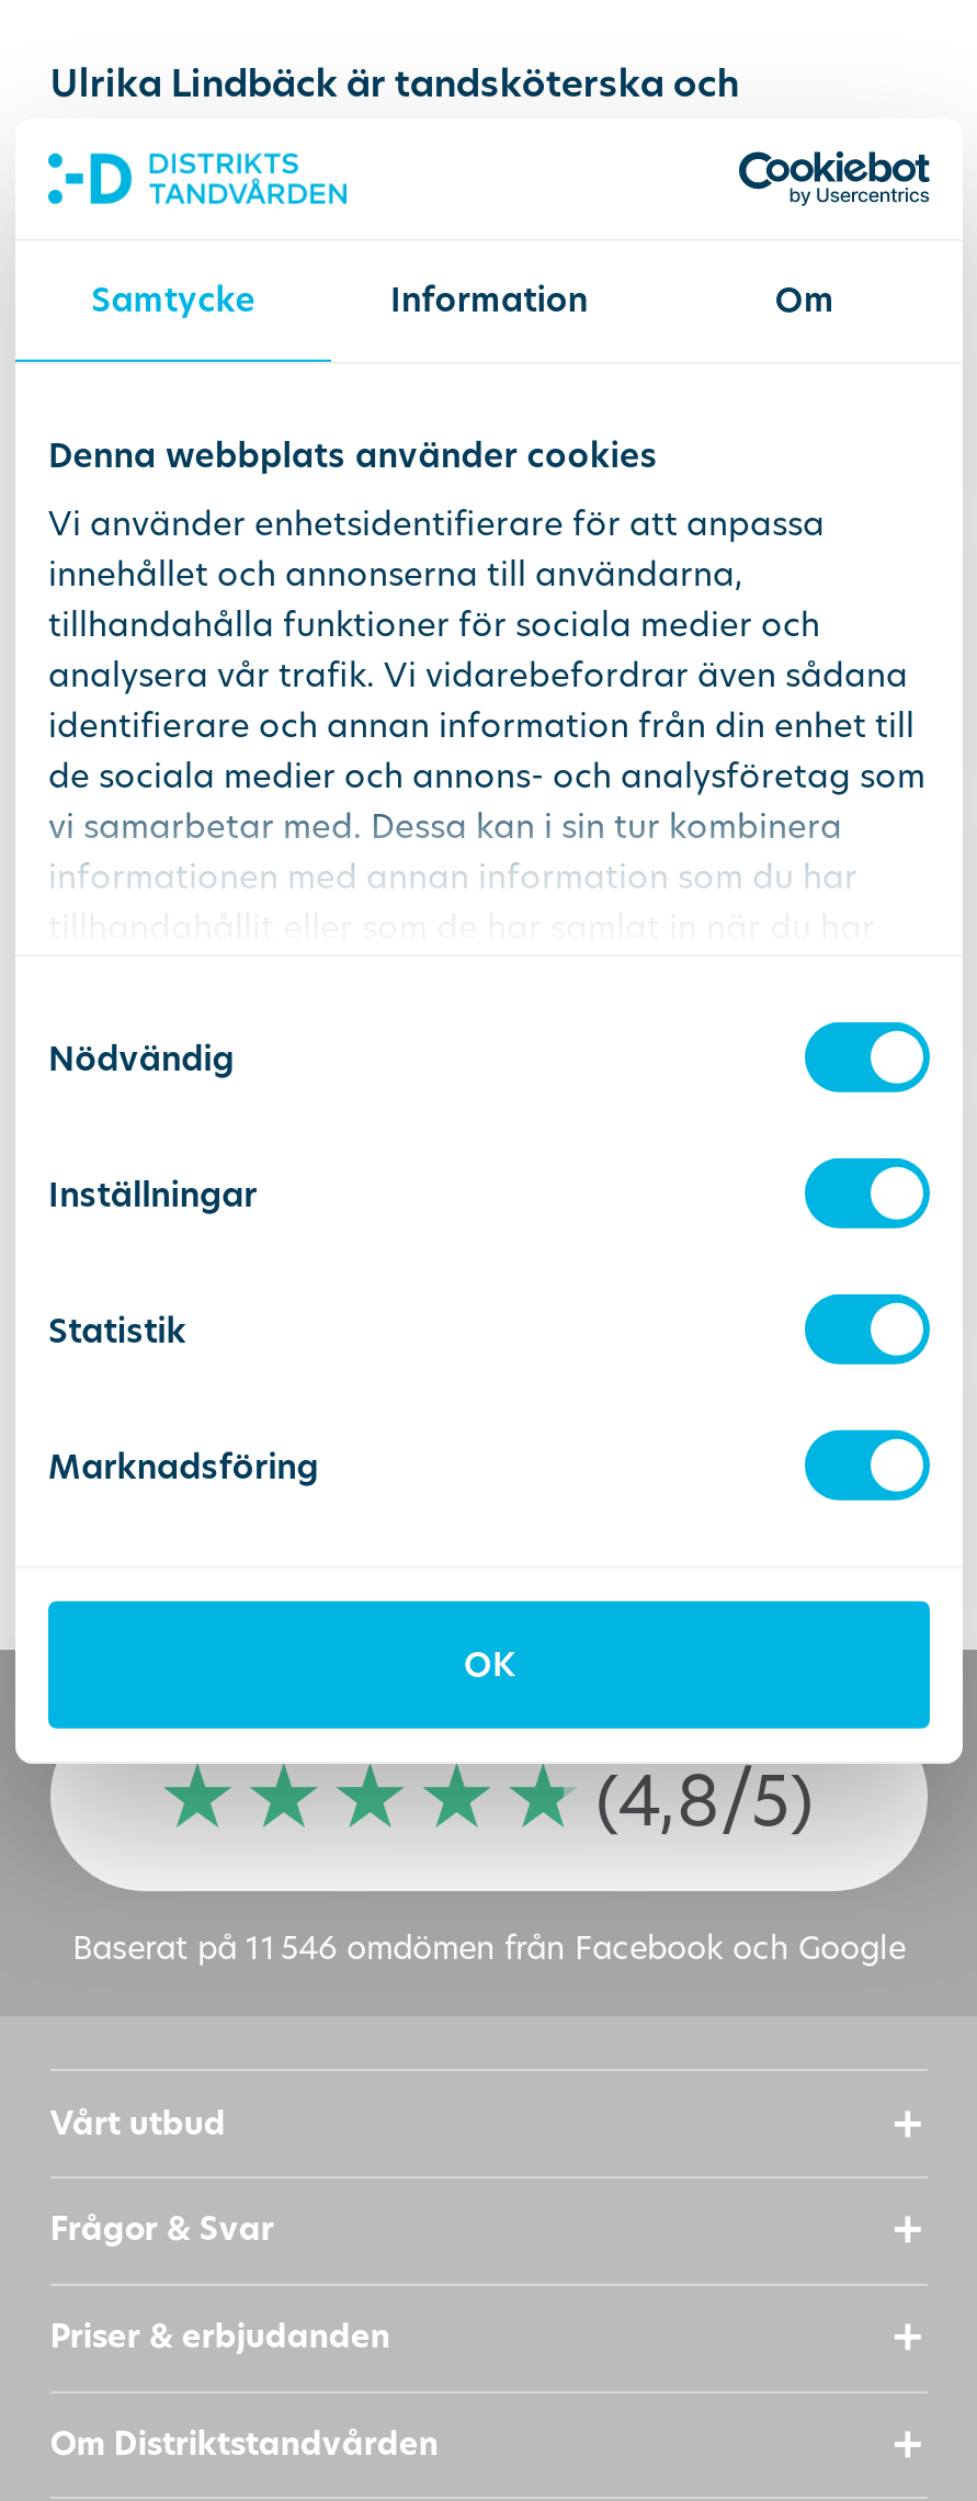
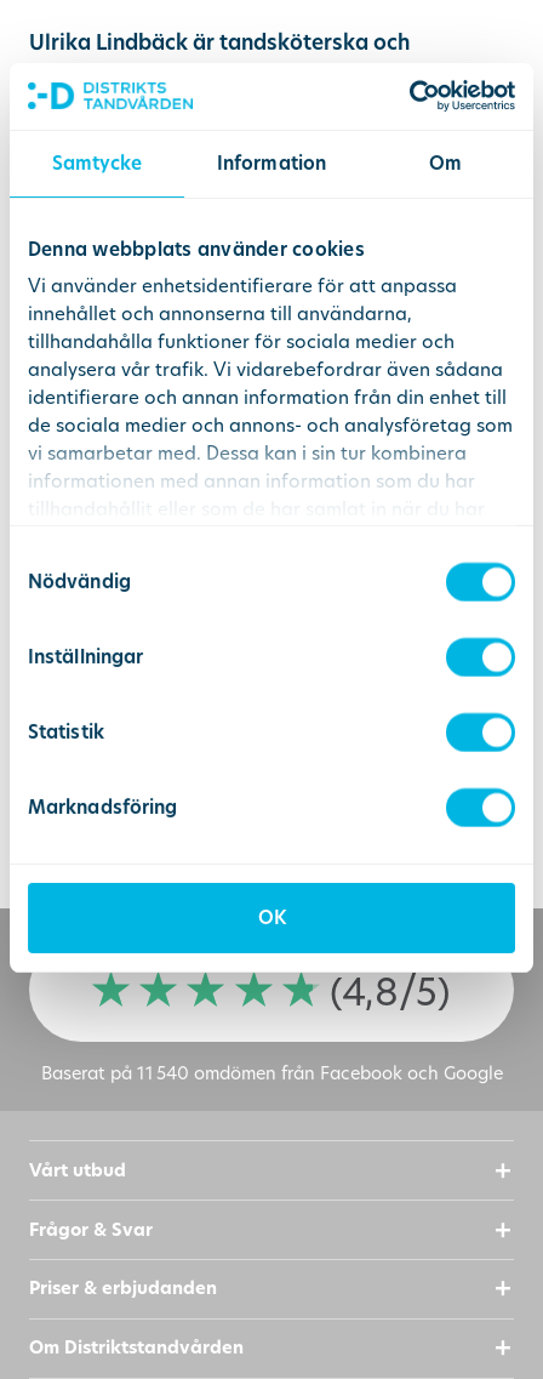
- Baserat på 11 546 omdömen från Facebook och Google
+ Baserat på 11 540 omdömen från Facebook och Google
